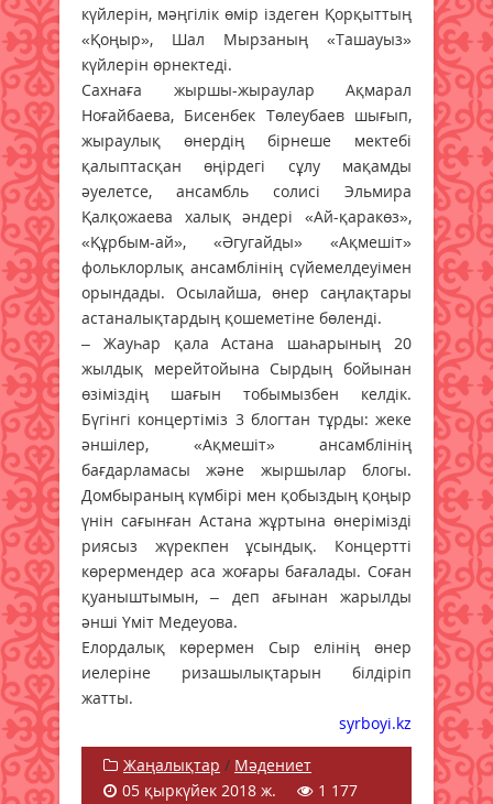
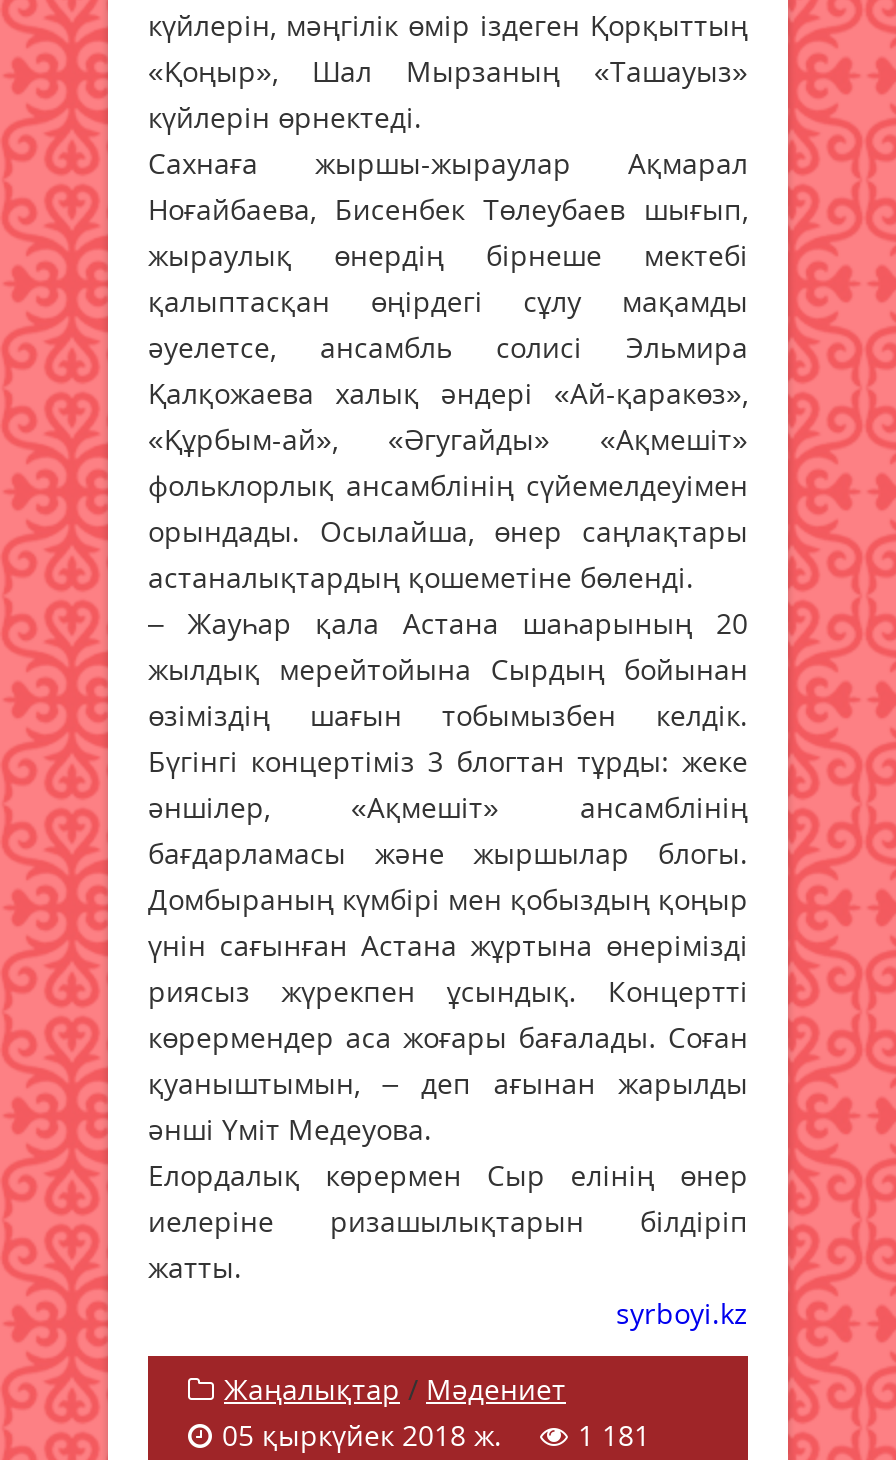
- 05 қыркүйек 2018 ж. 1 177
+ 05 қыркүйек 2018 ж. 1 181
